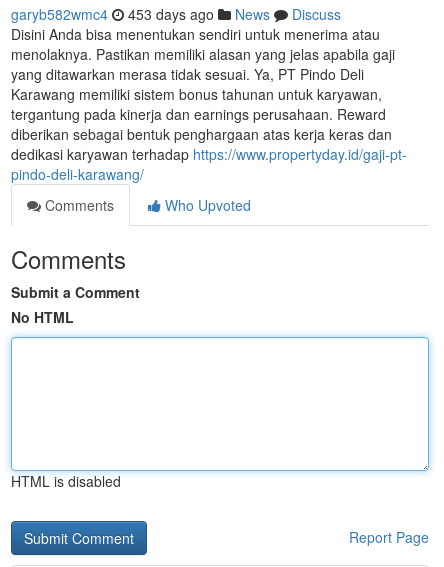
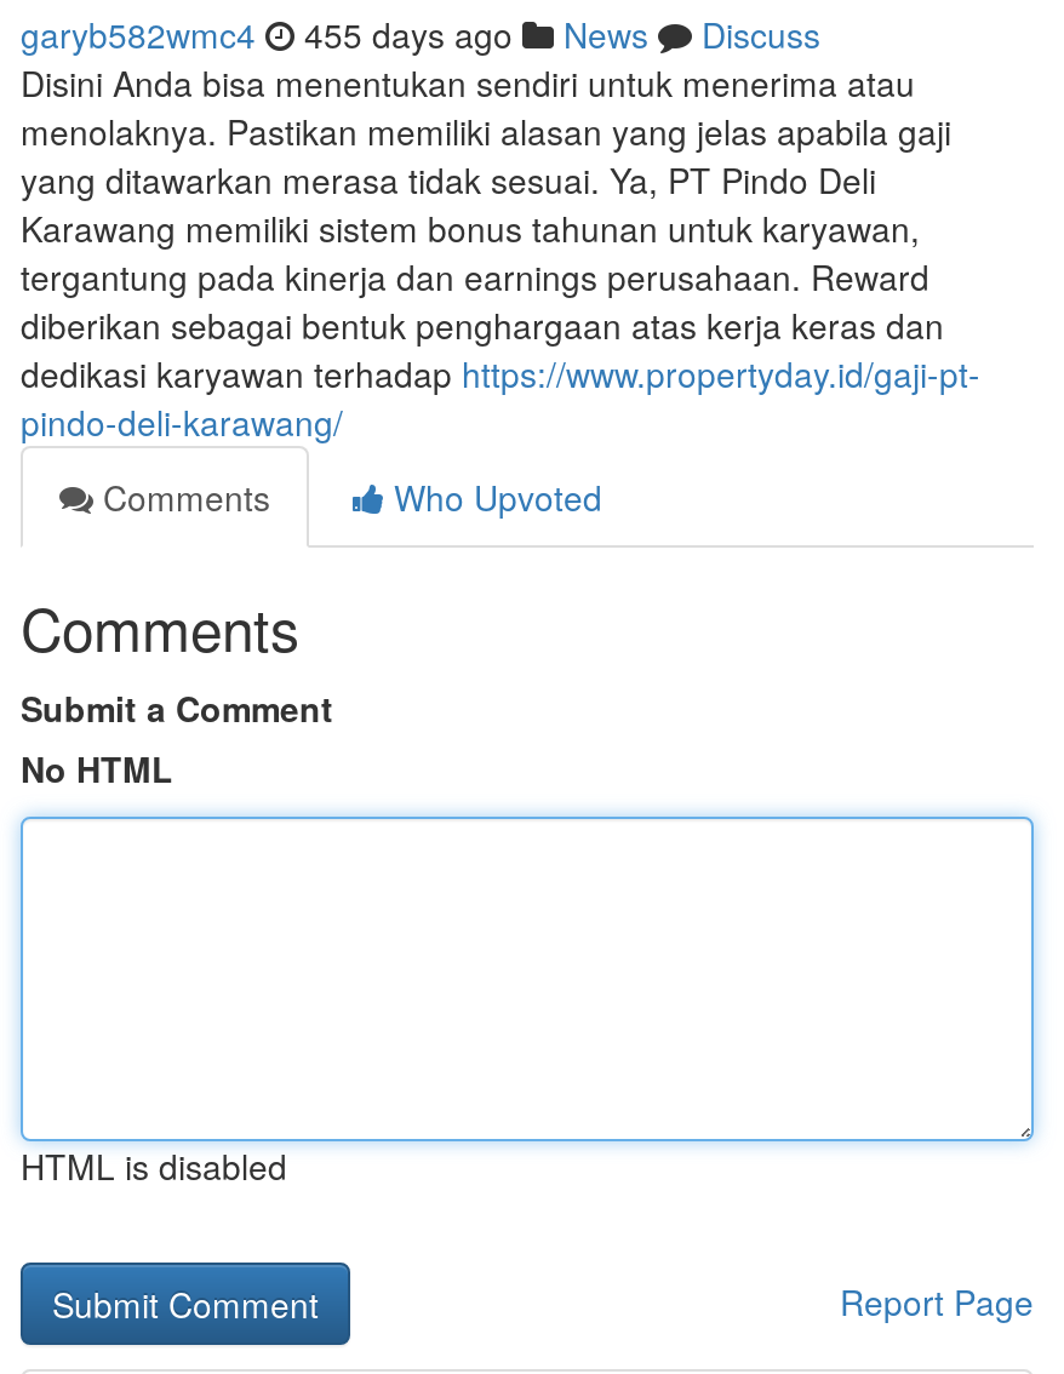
- garyb582wmc4 453 days ago News Discuss
+ garyb582wmc4 455 days ago News Discuss
